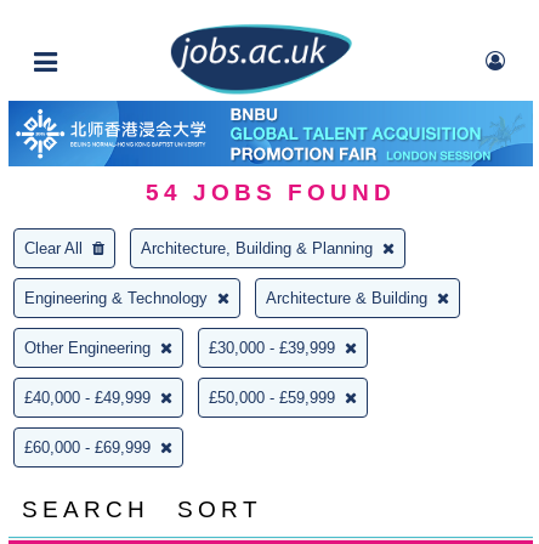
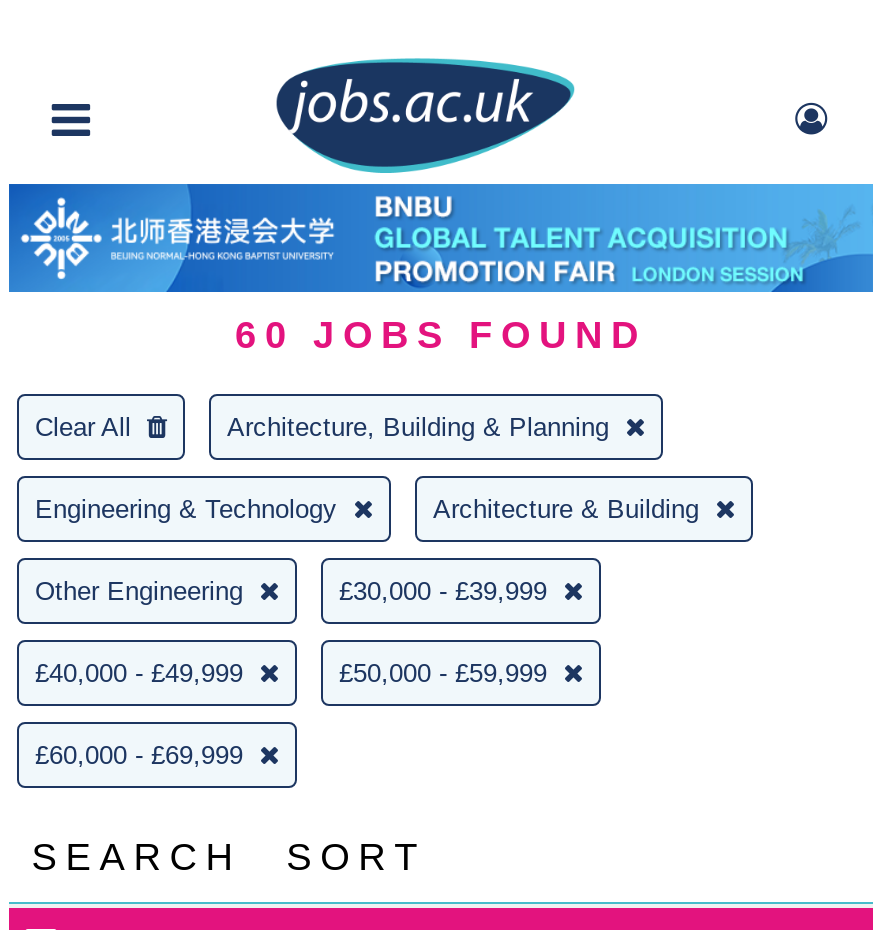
- 54 JOBS FOUND
+ 60 JOBS FOUND
